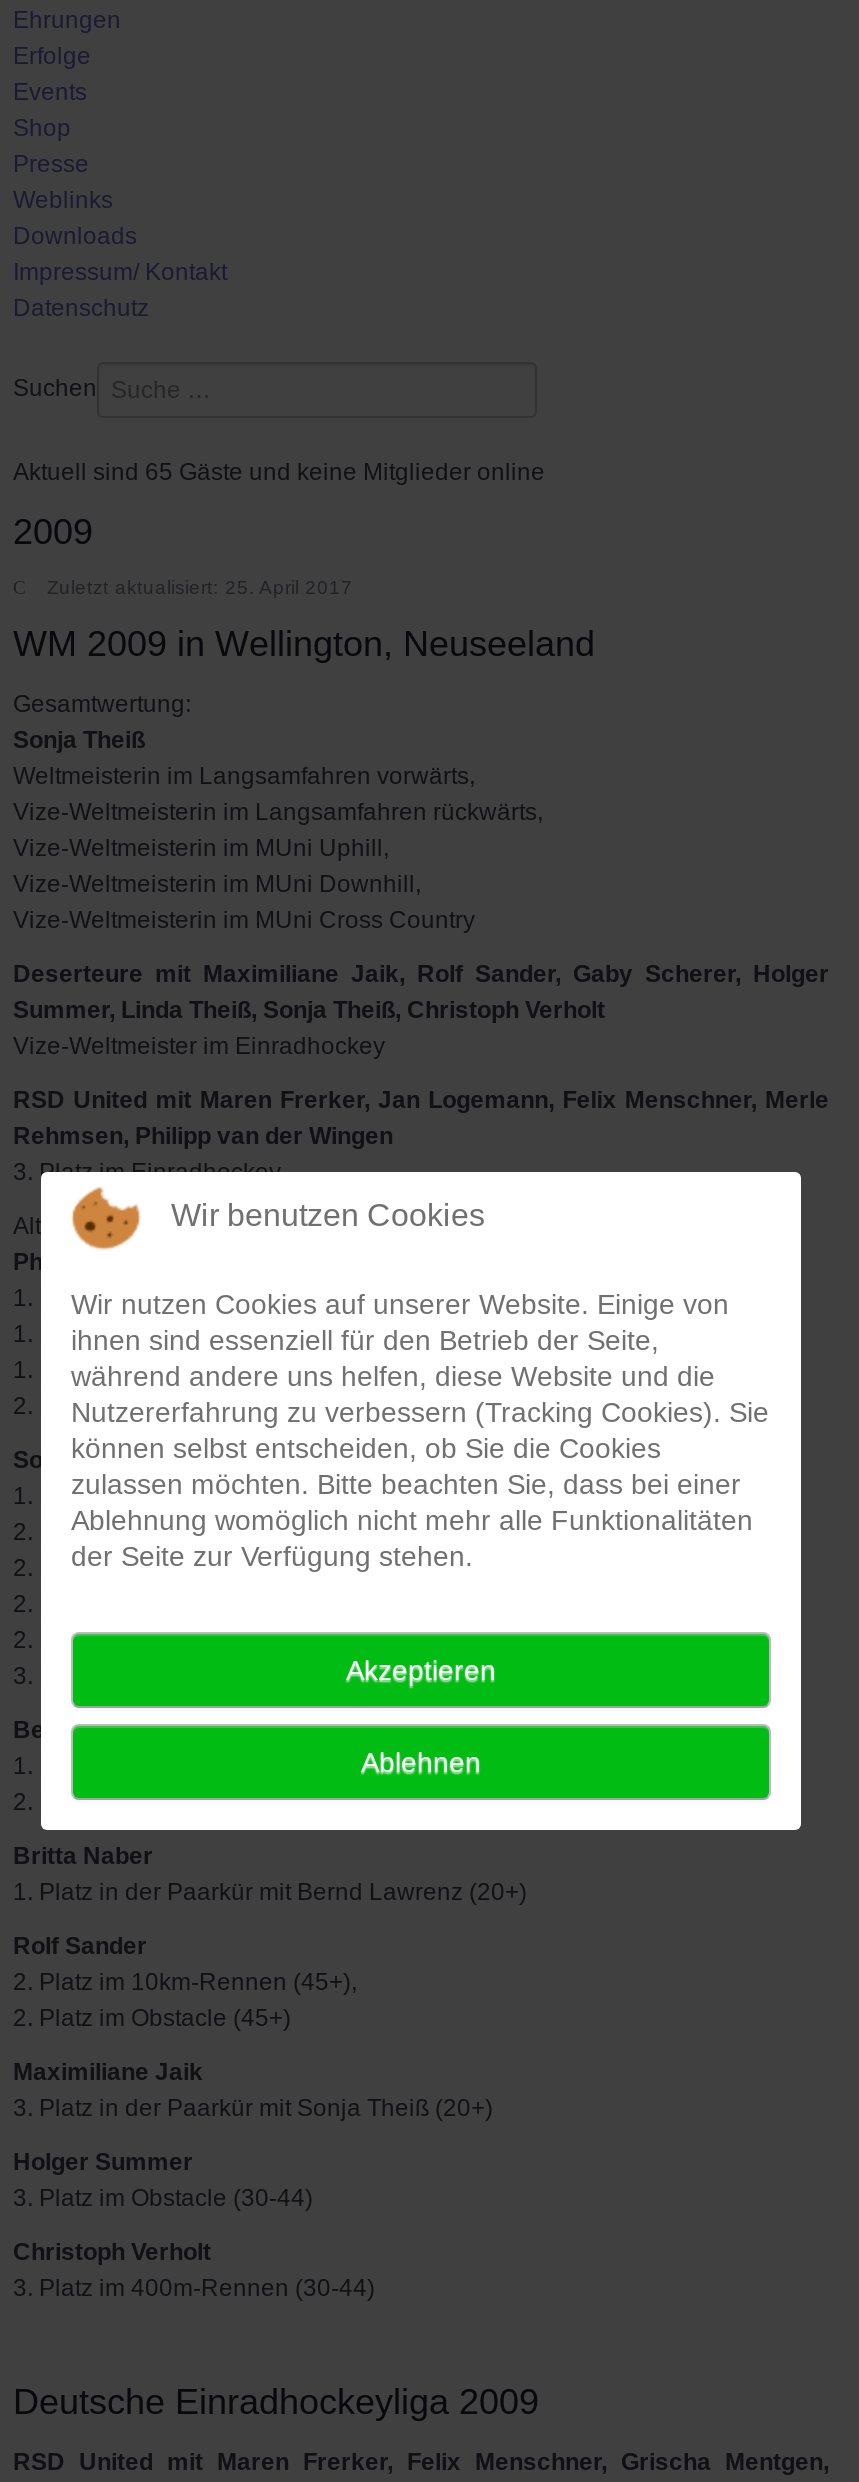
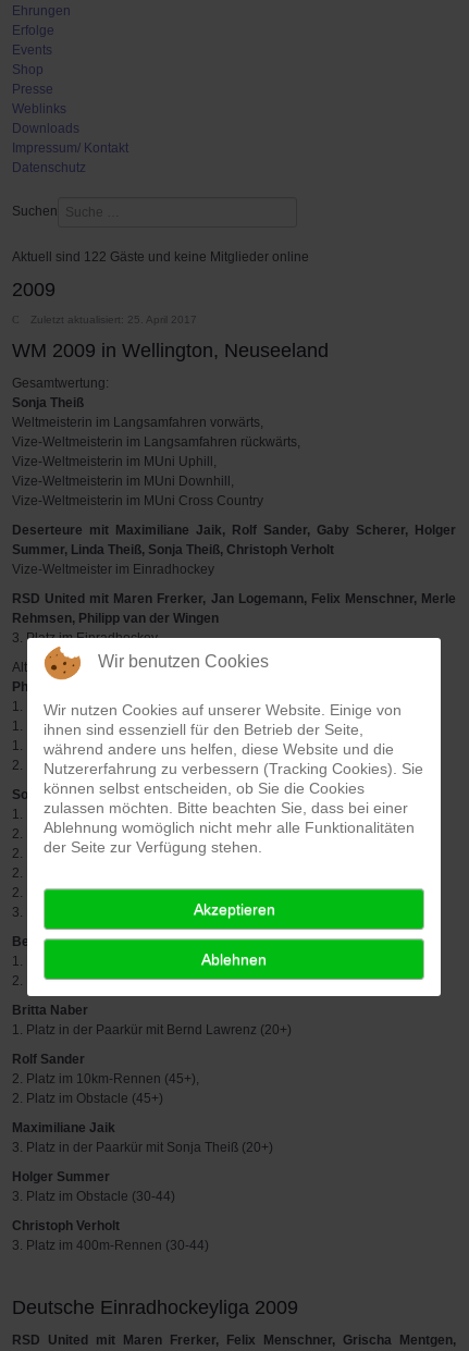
- Aktuell sind 65 Gäste und keine Mitglieder online
+ Aktuell sind 122 Gäste und keine Mitglieder online
